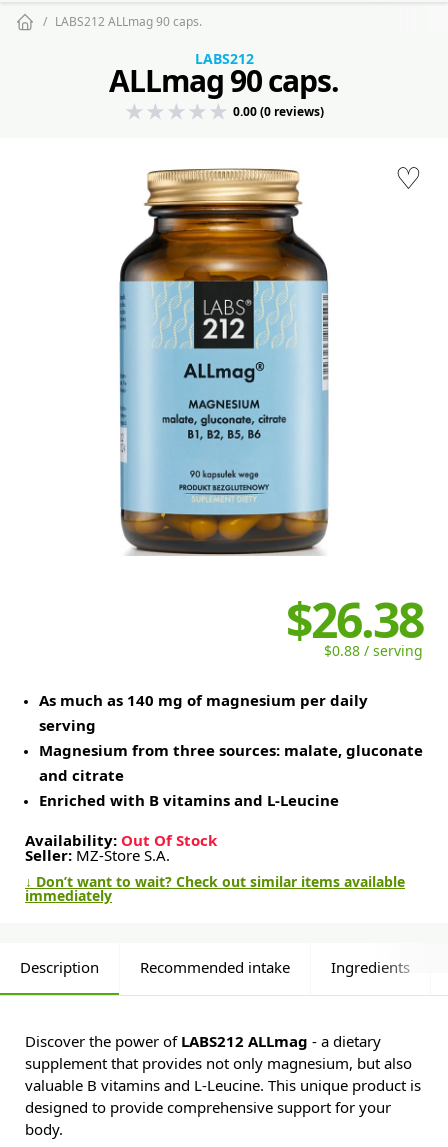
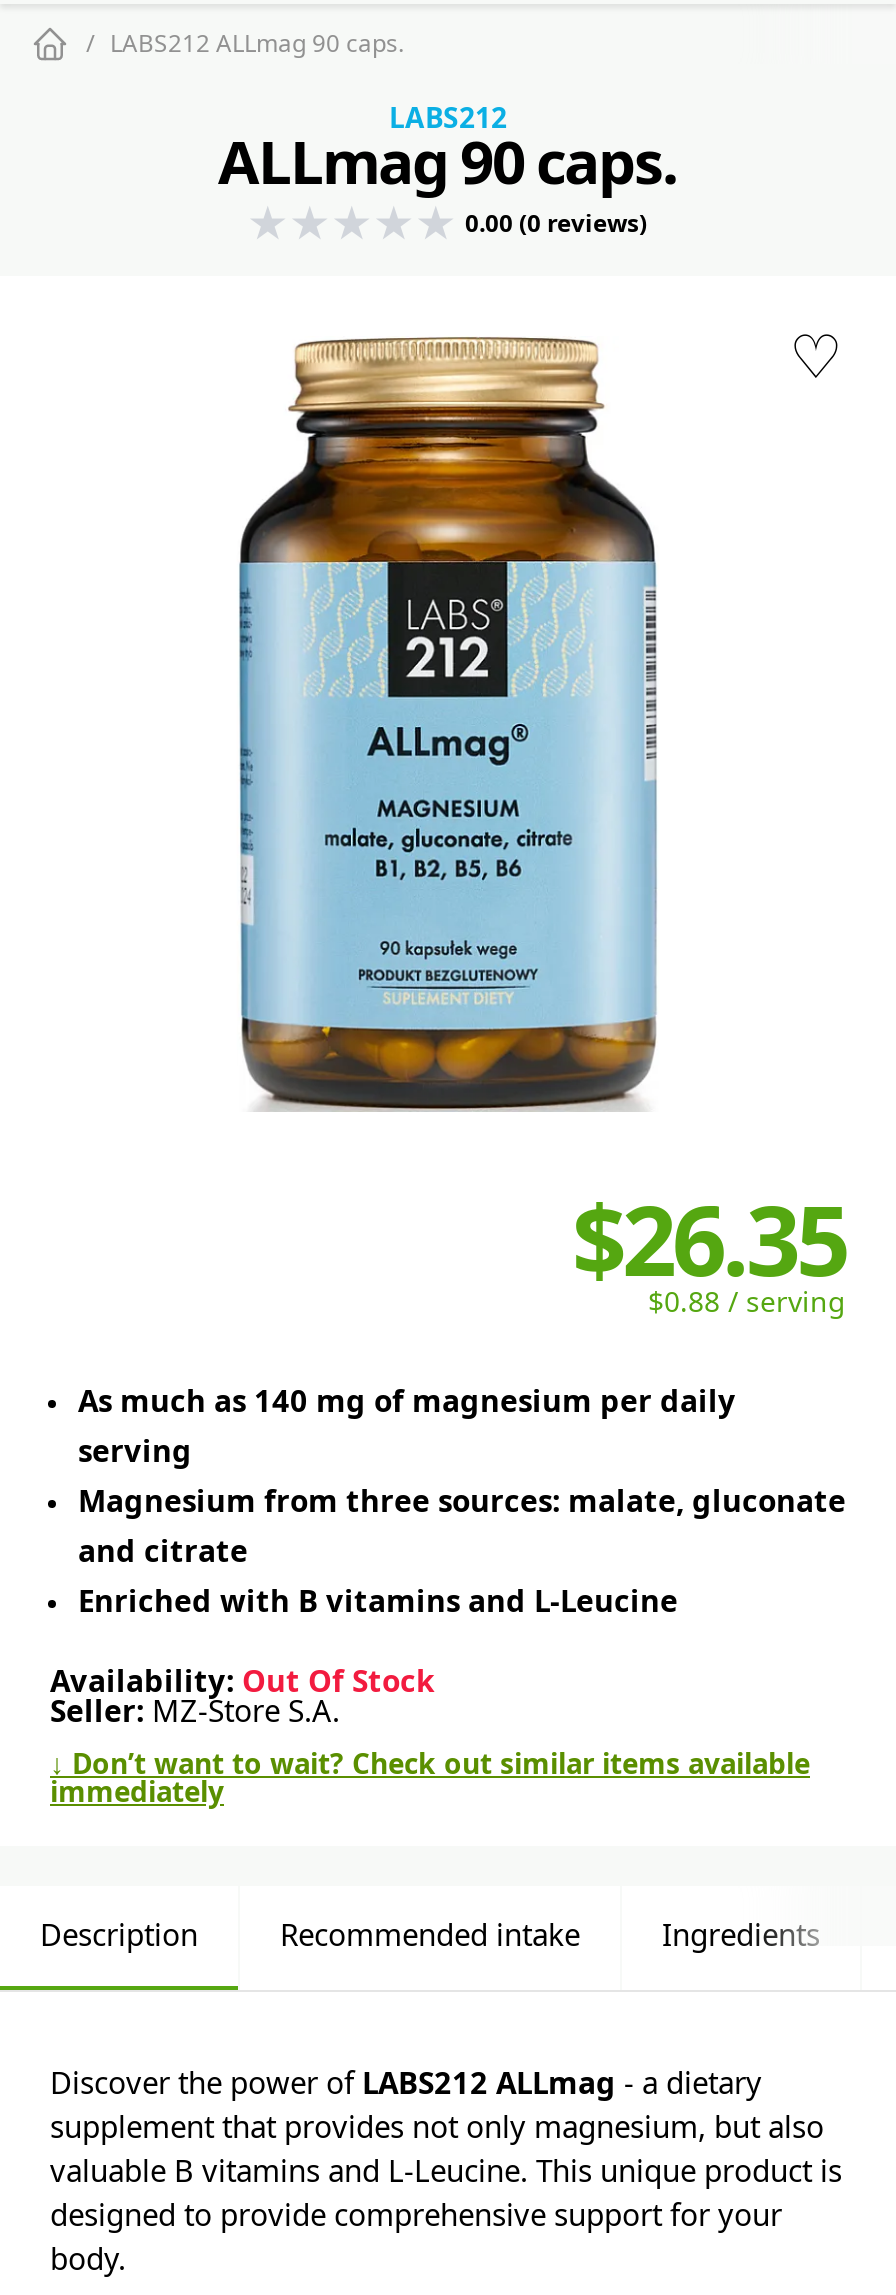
- $26.38
+ $26.35
